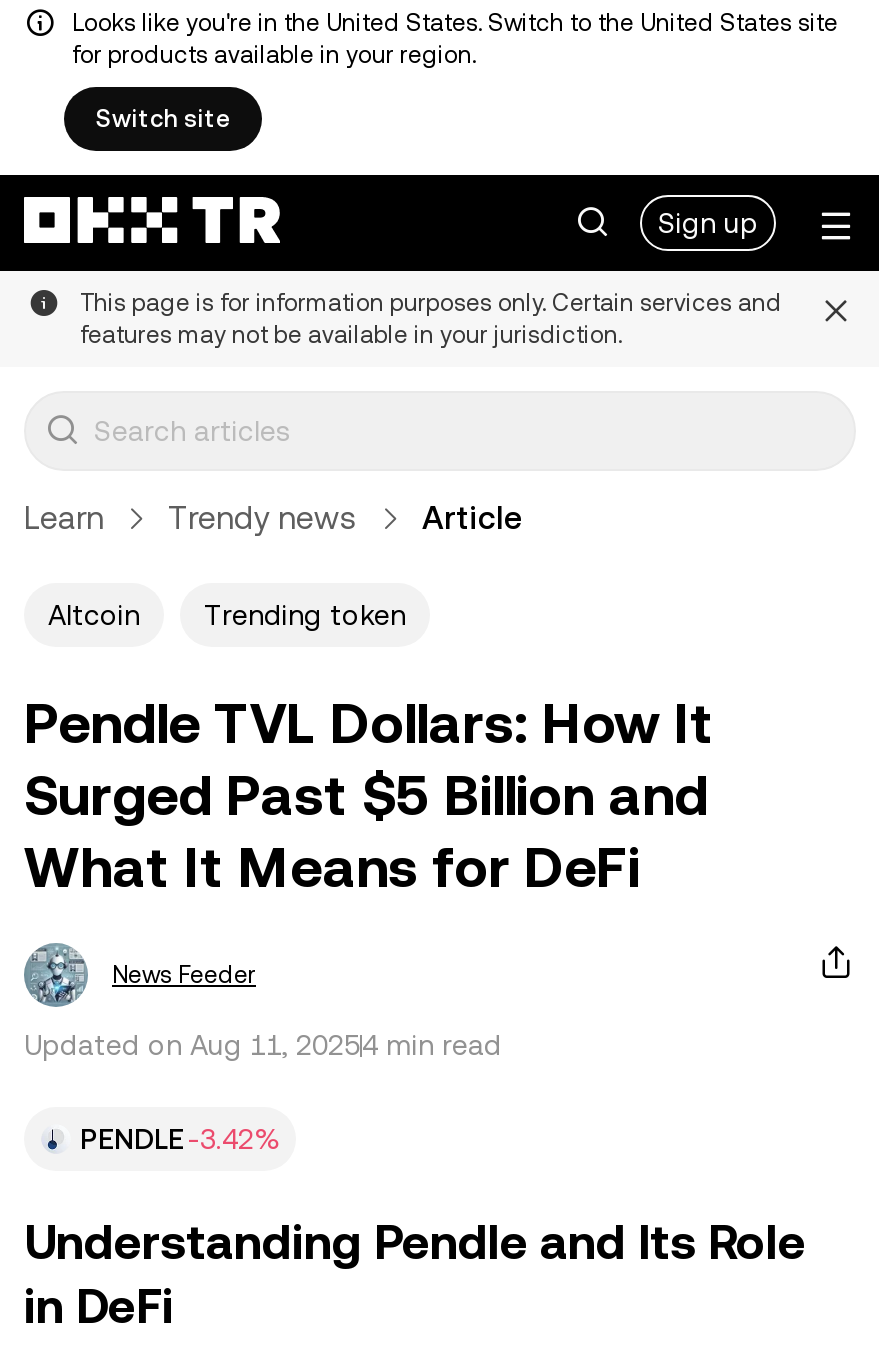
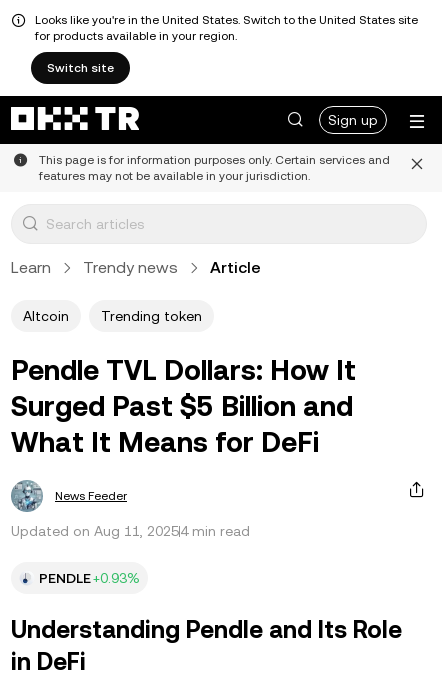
- PENDLE -3.42%
+ PENDLE +0.93%
